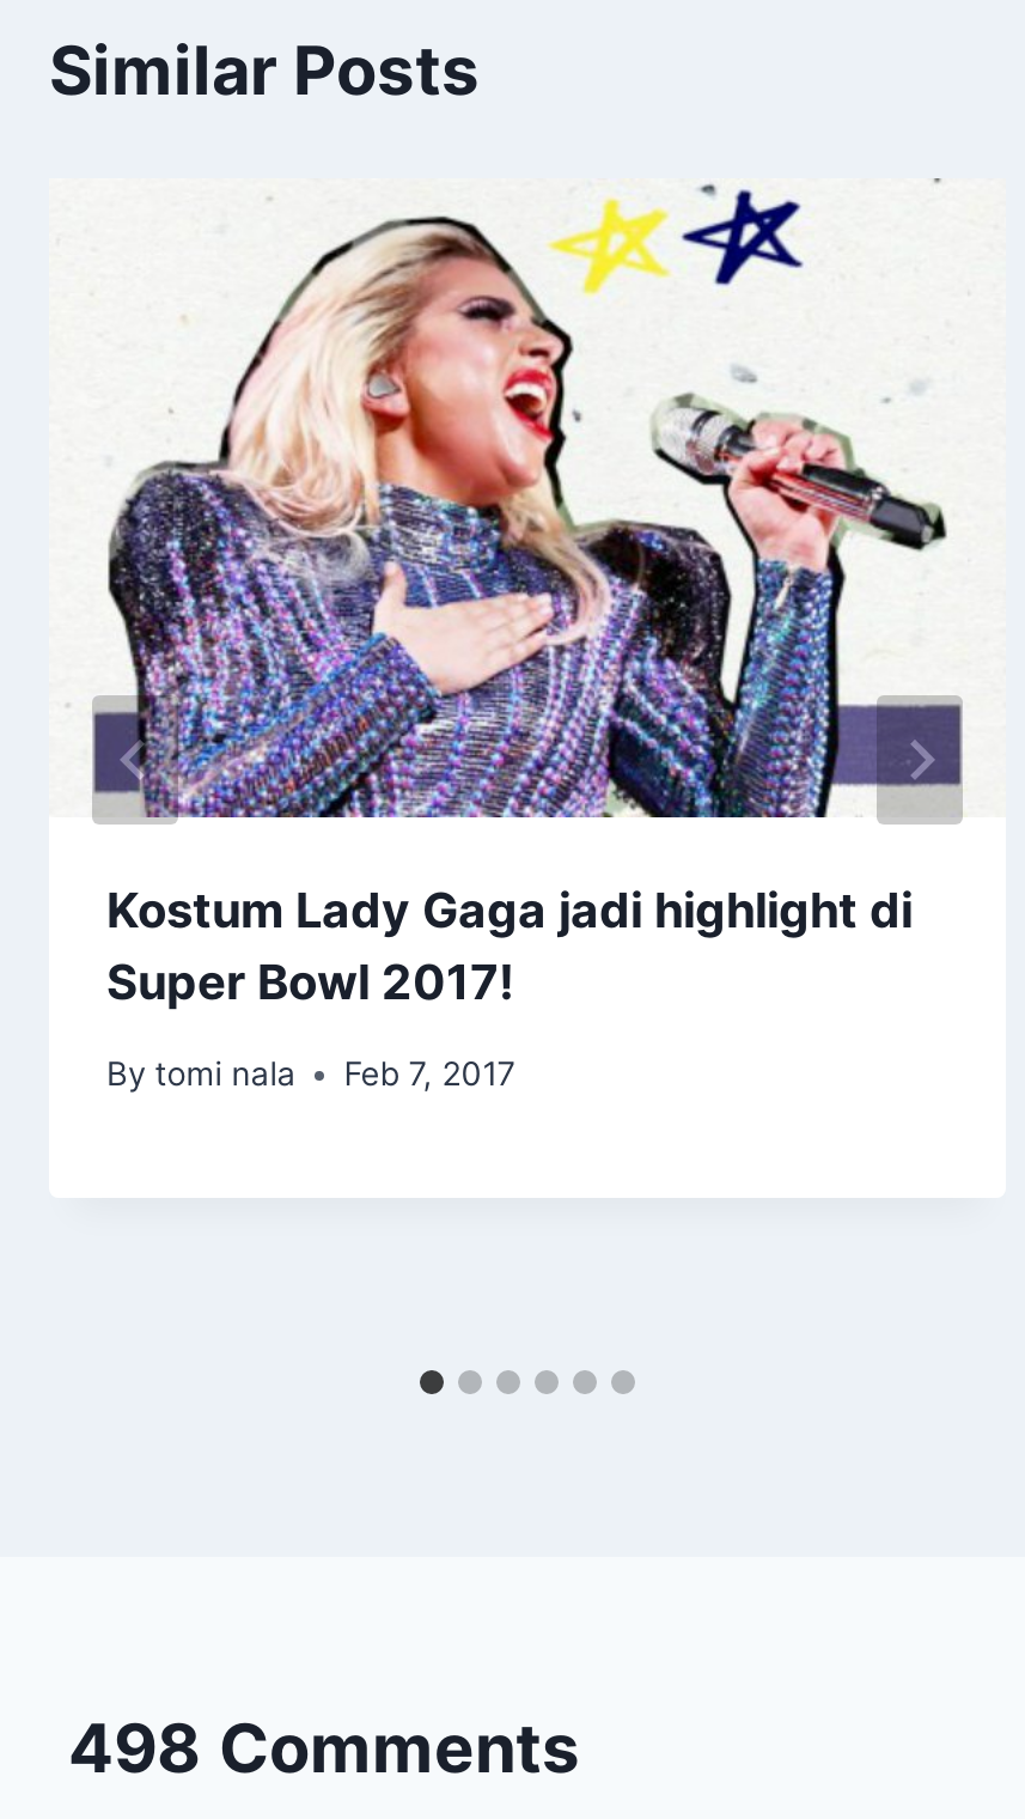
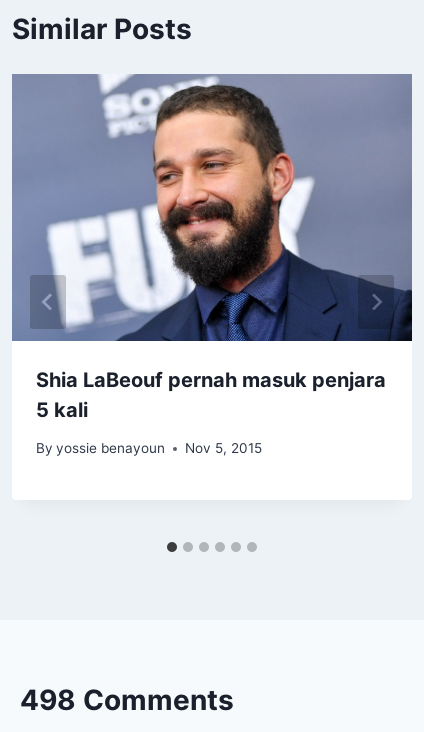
- [image]
- Kostum Lady Gaga jadi highlight di
- Super Bowl 2017!
+ [image]
+ Shia LaBeouf pernah masuk penjara
+ 5 kali

- By tomi nala
- Feb 7, 2017
+ By yossie benayoun
+ Nov 5, 2015
